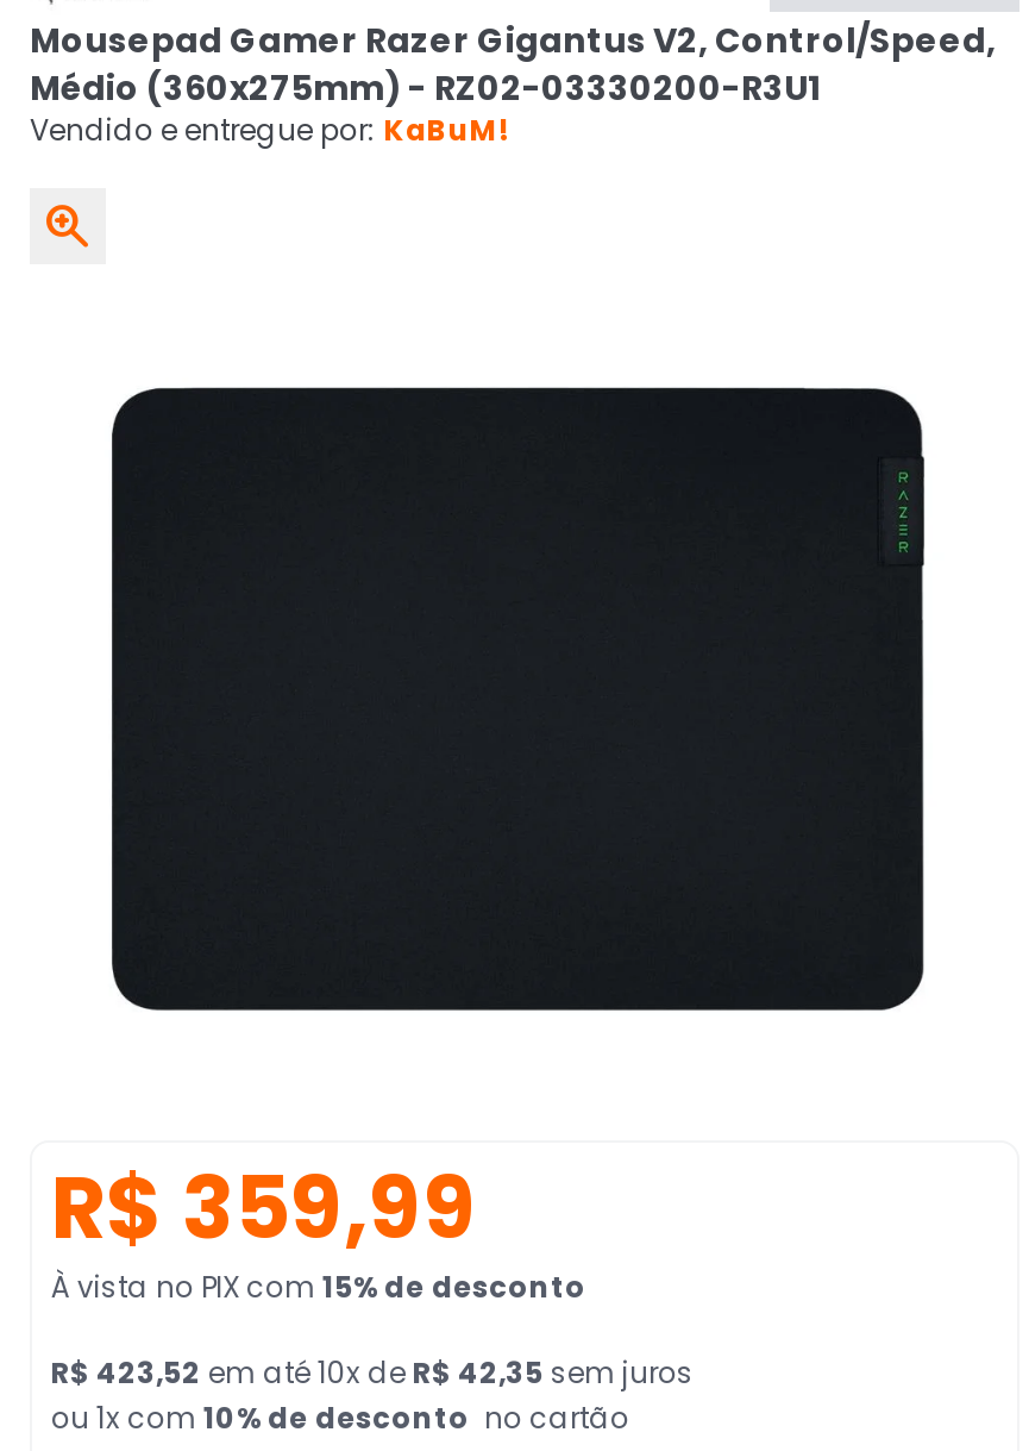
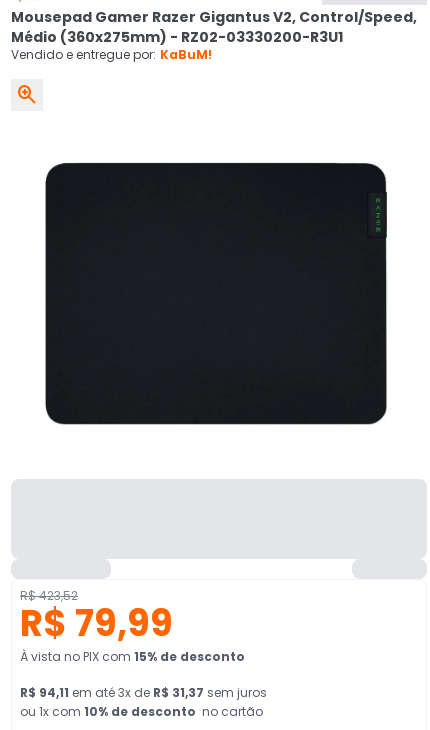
- R$ 359,99
+ R$ 423,52
+ R$ 79,99

- R$ 423,52 em até 10x de R$ 42,35 sem juros
+ R$ 94,11 em até 3x de R$ 31,37 sem juros
